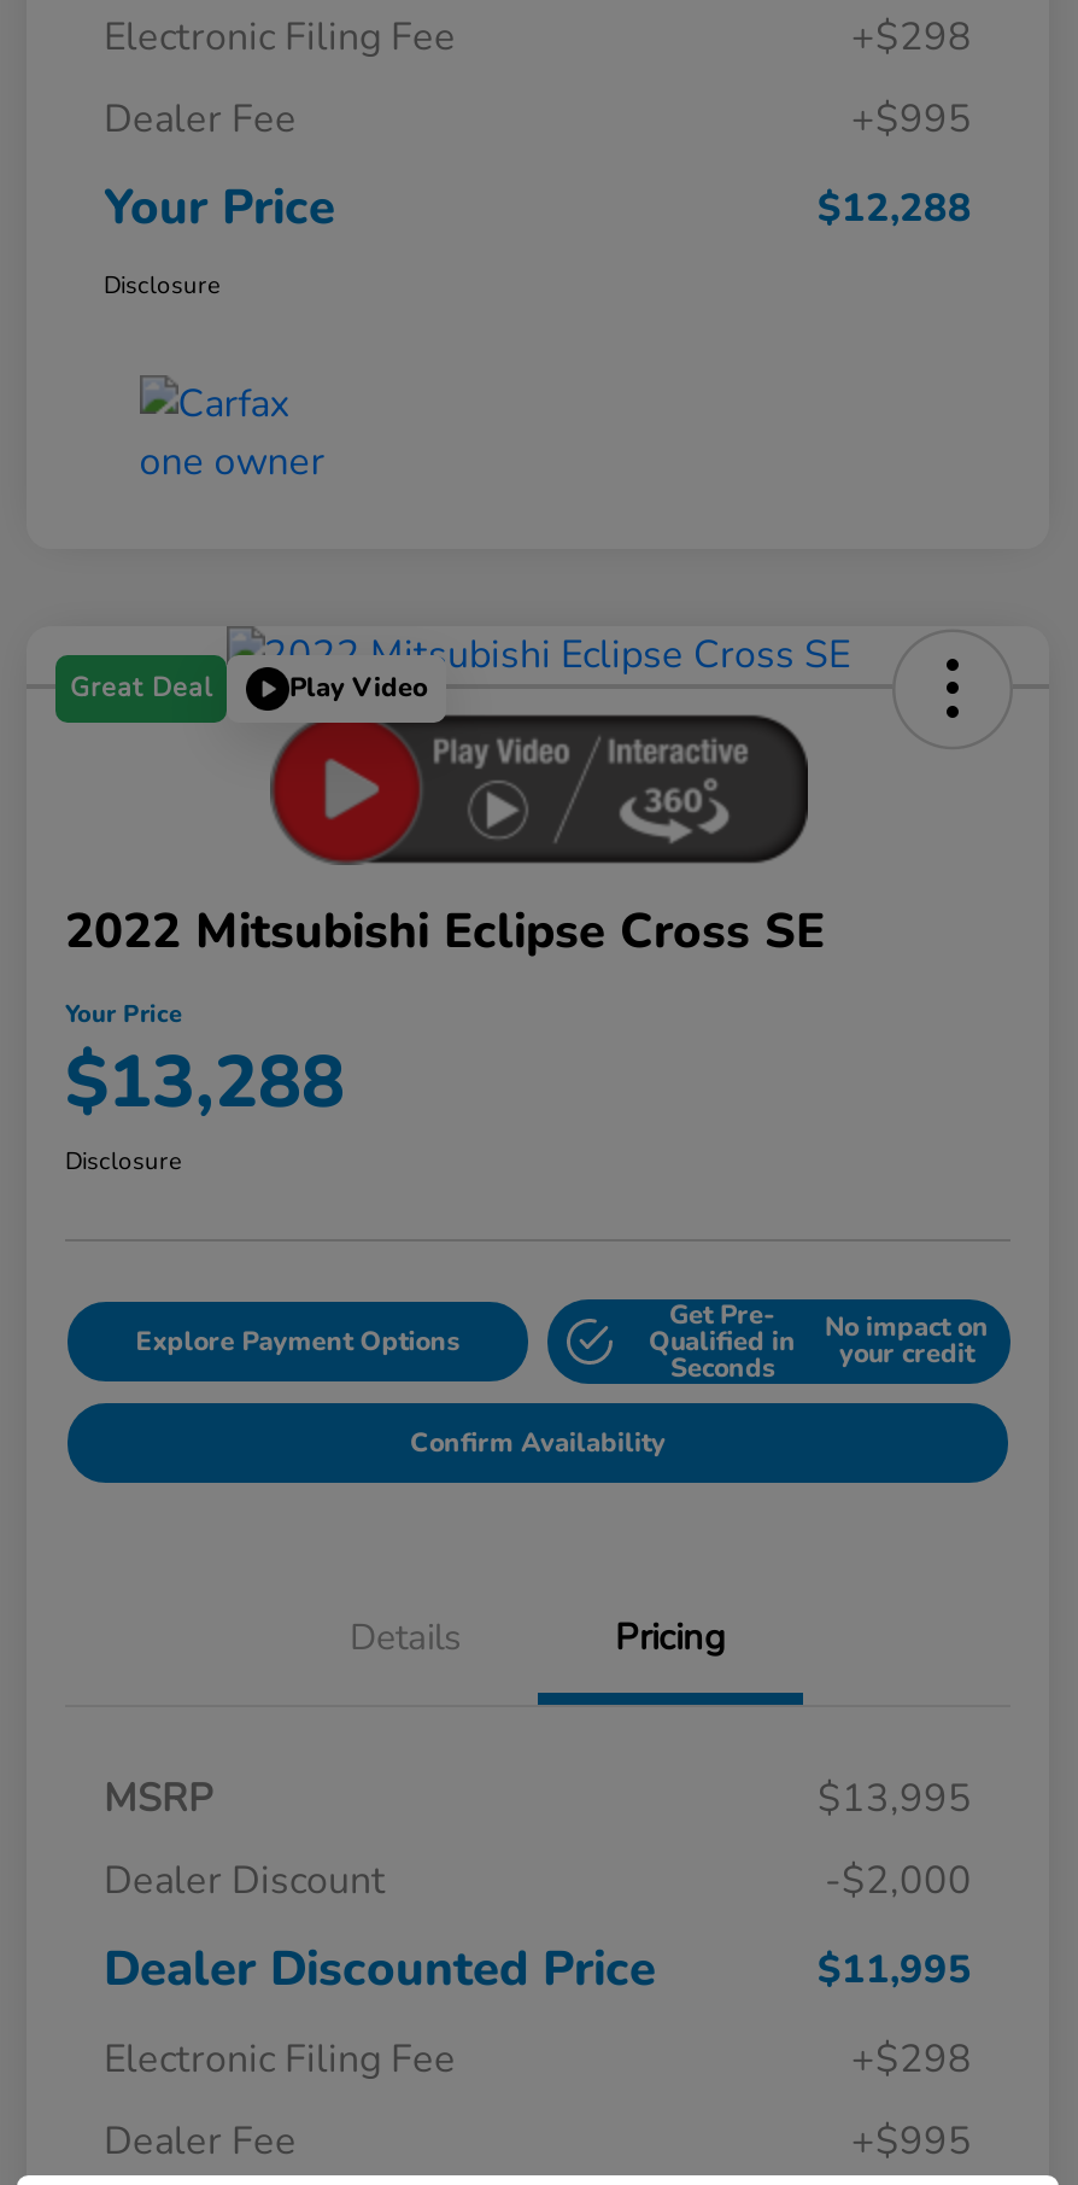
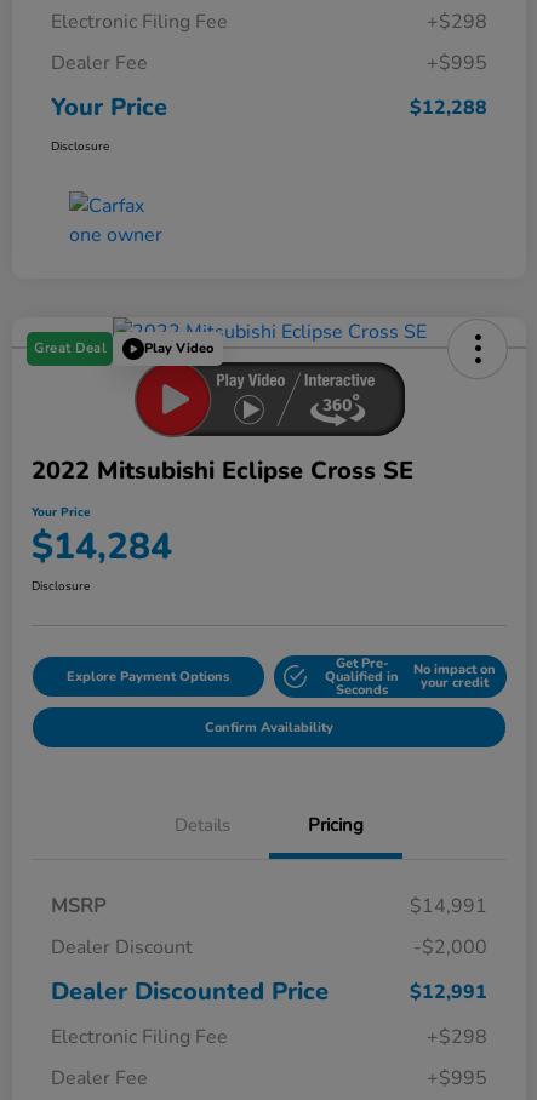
- $13,288
+ $14,284

- $13,995
+ $14,991

- $11,995
+ $12,991
